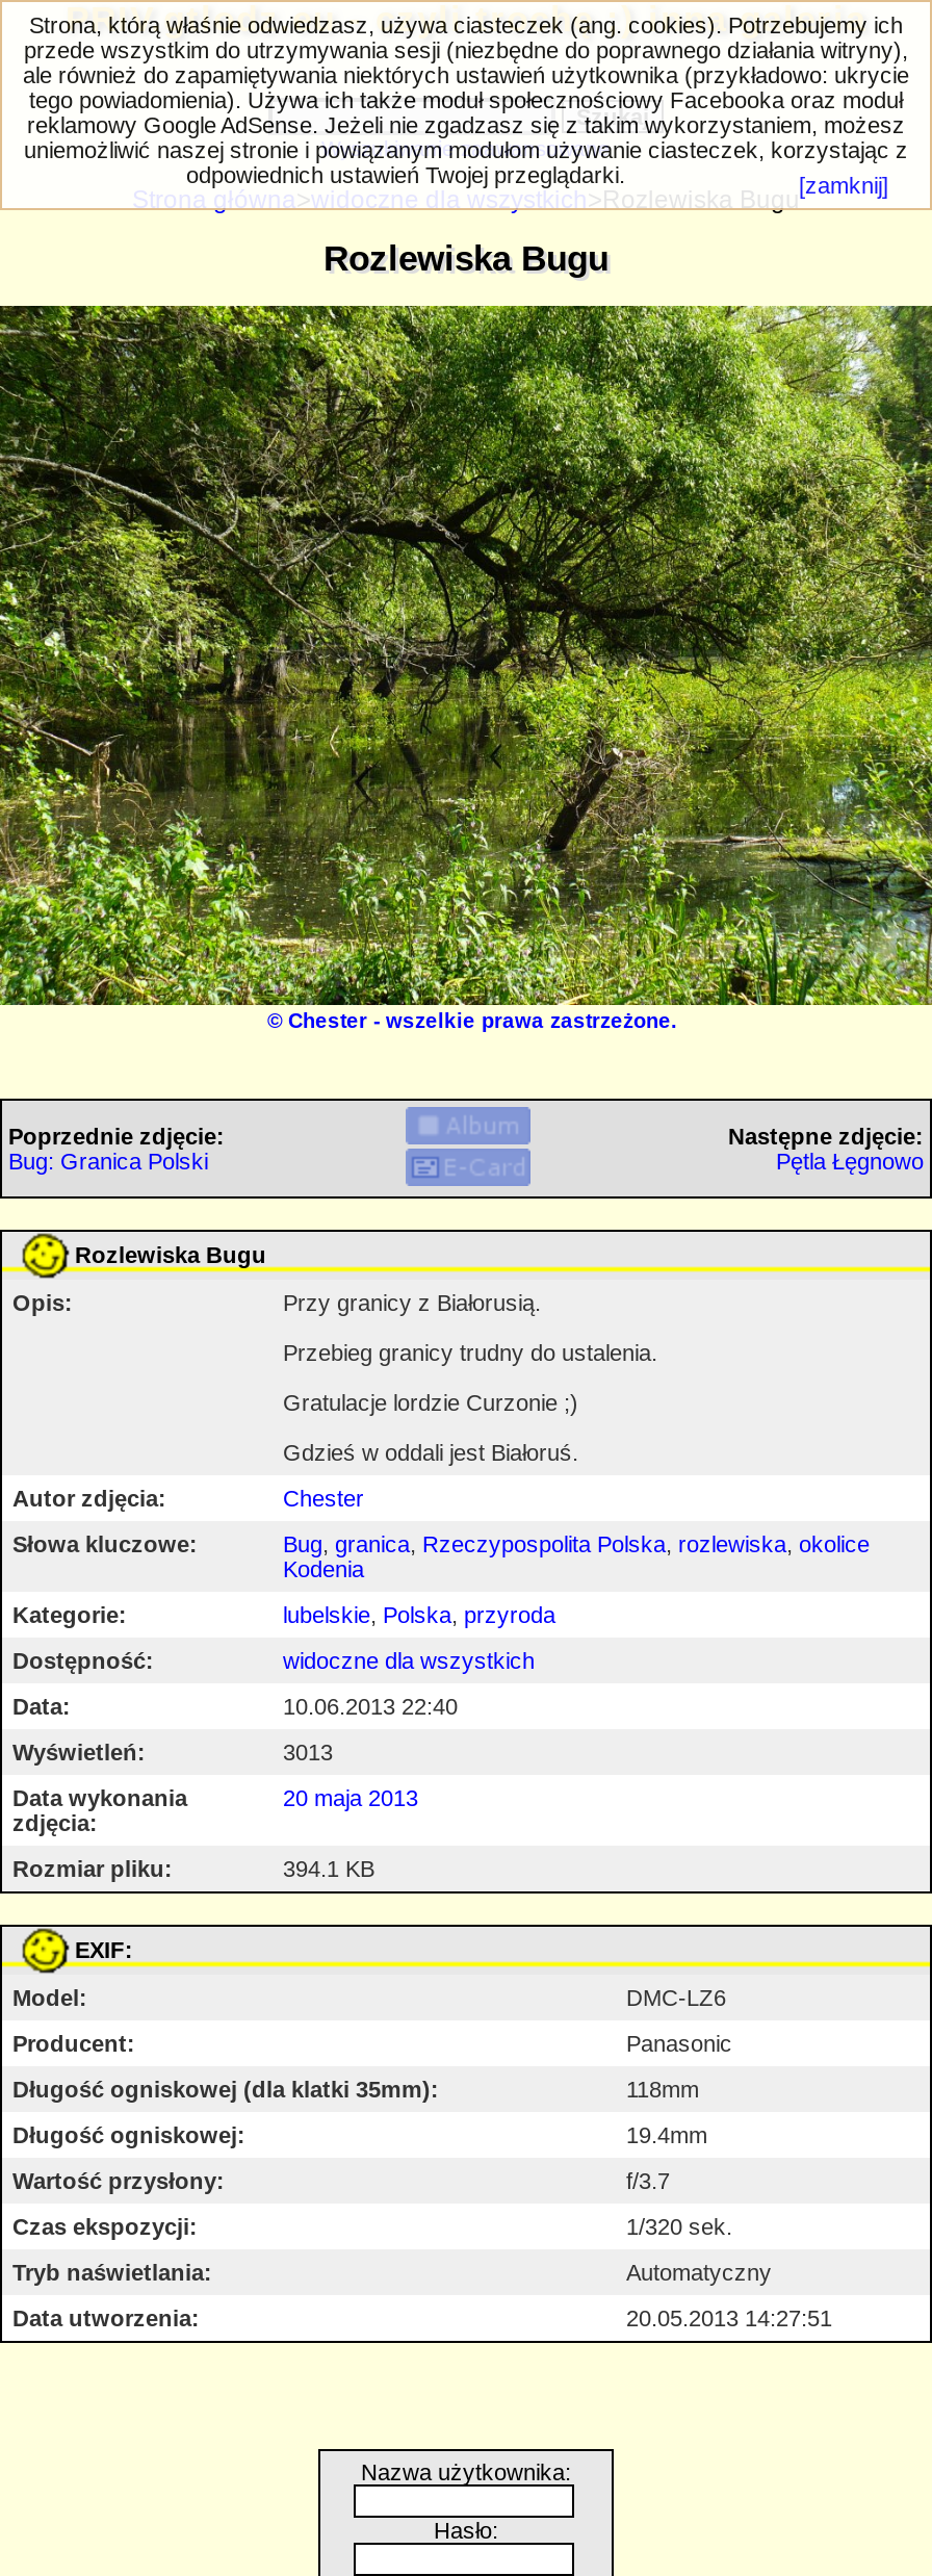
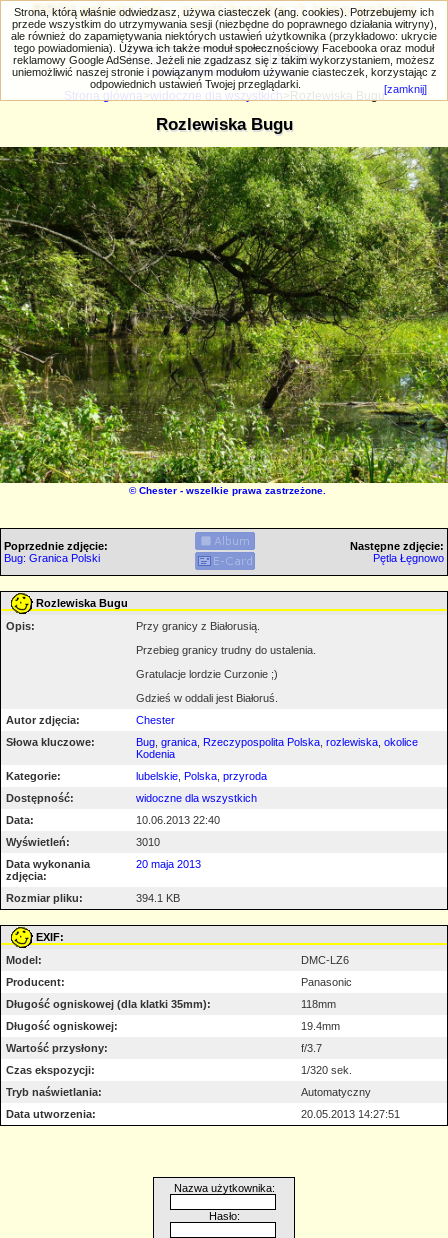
- 3013
+ 3010
